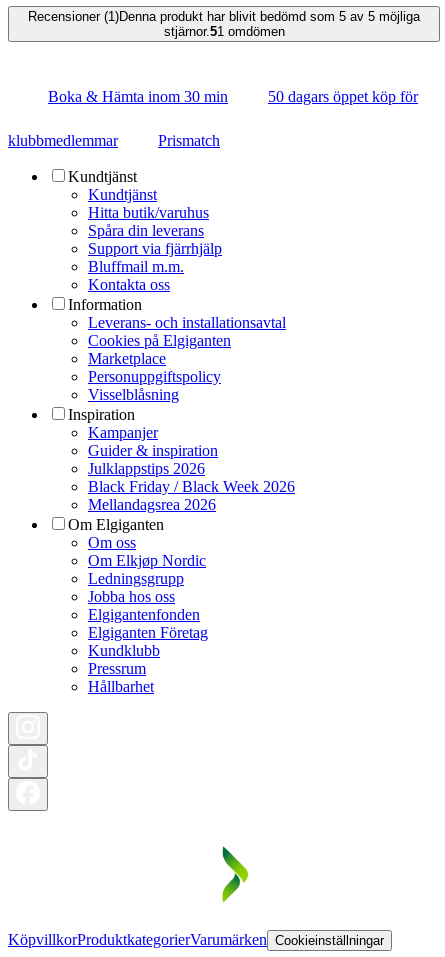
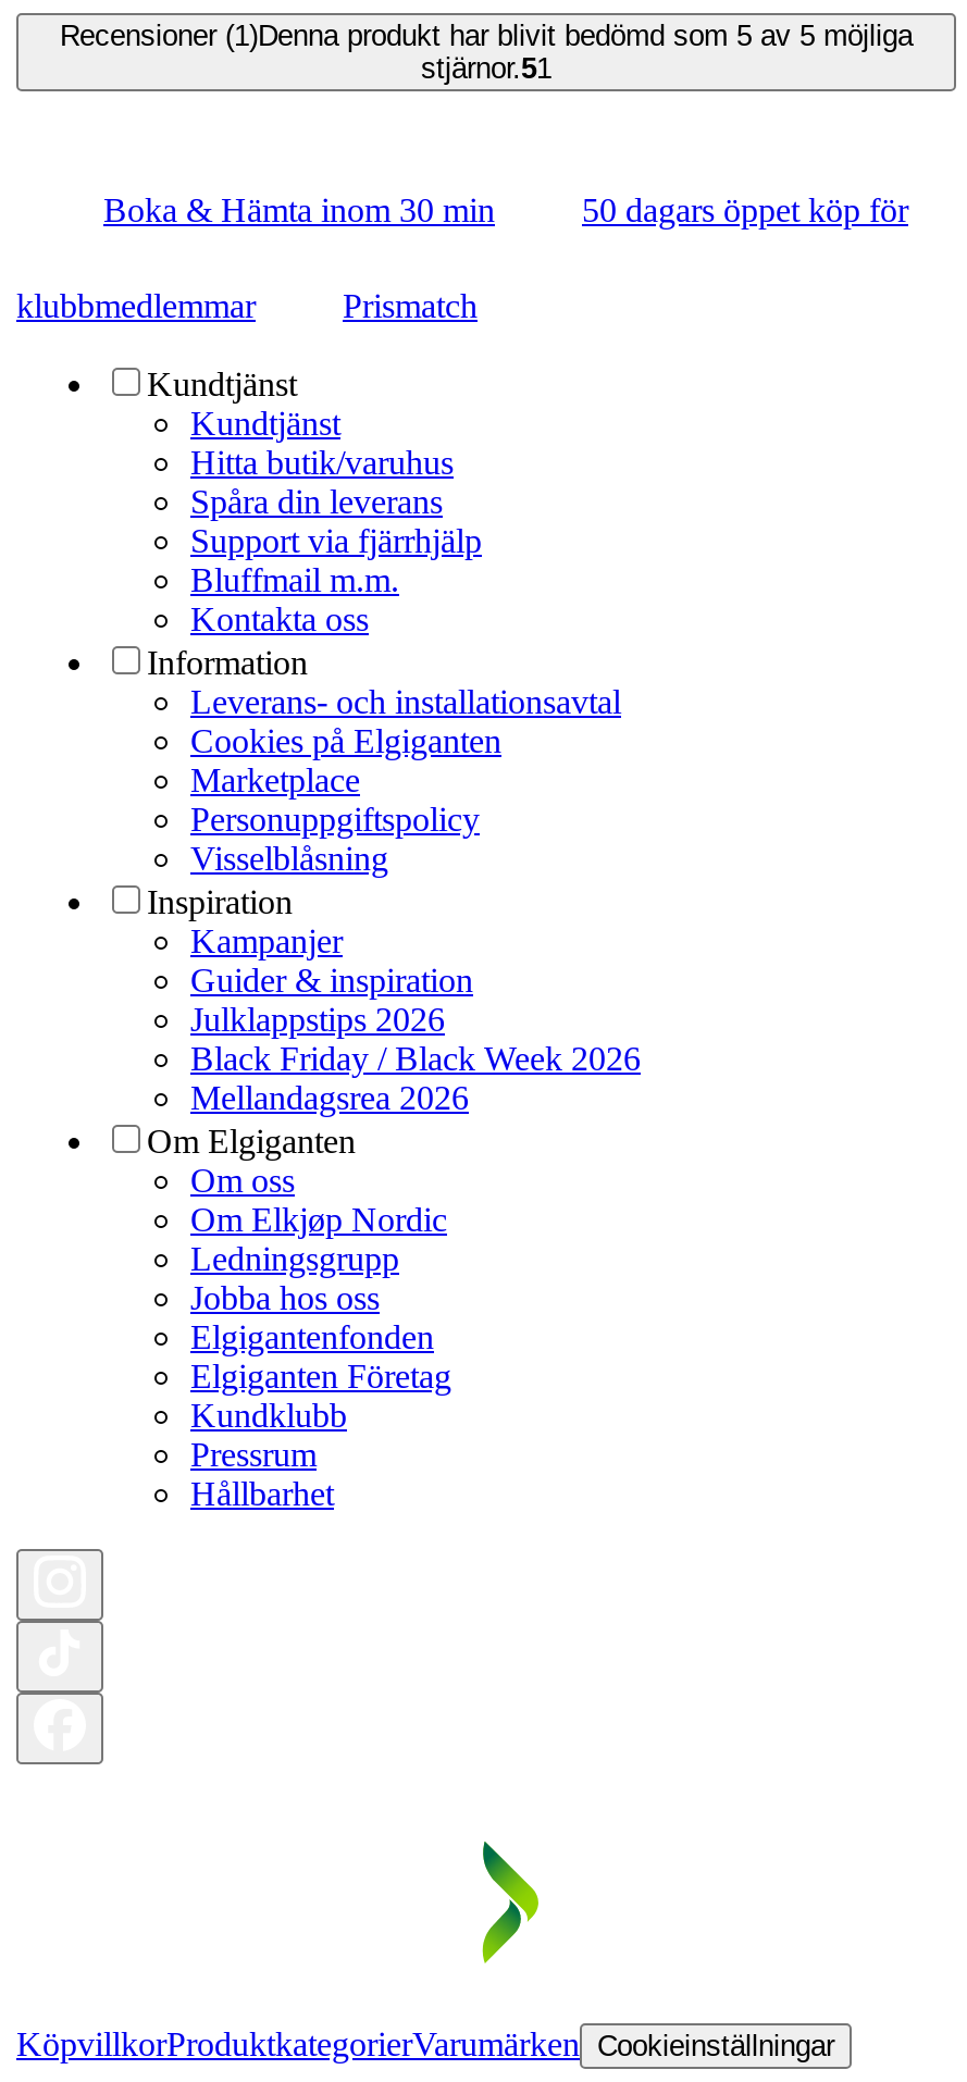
- stjärnor.51 omdömen
+ stjärnor.51
